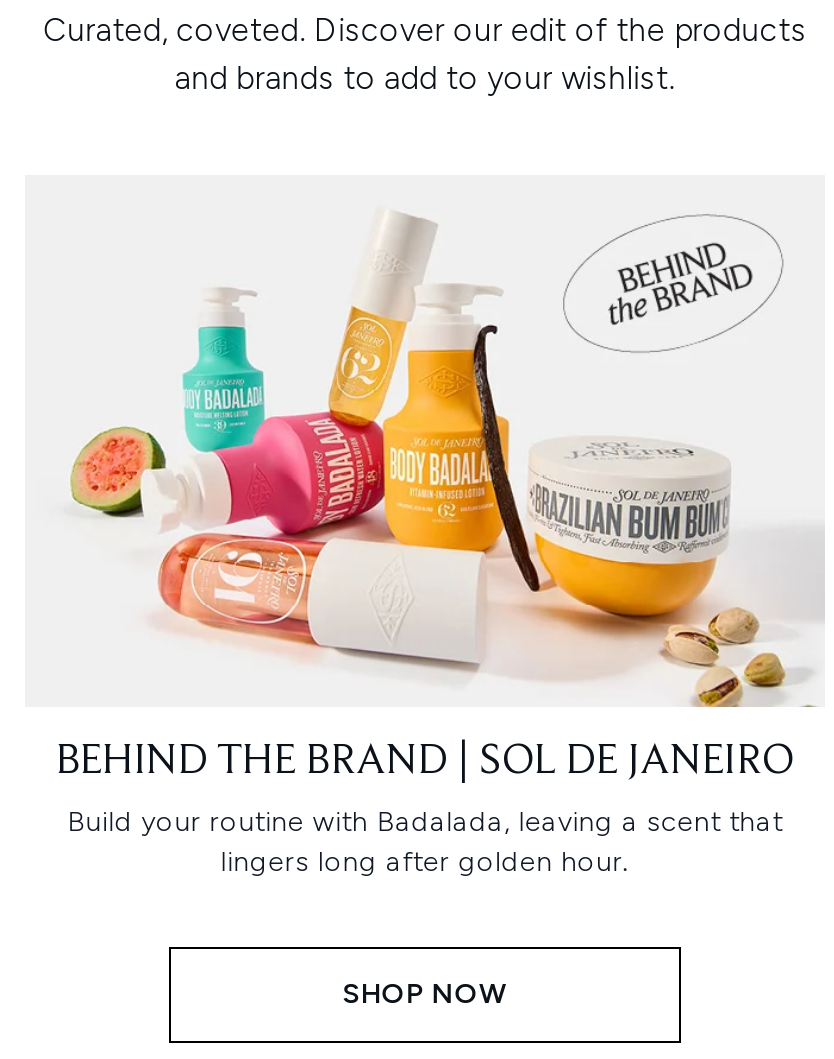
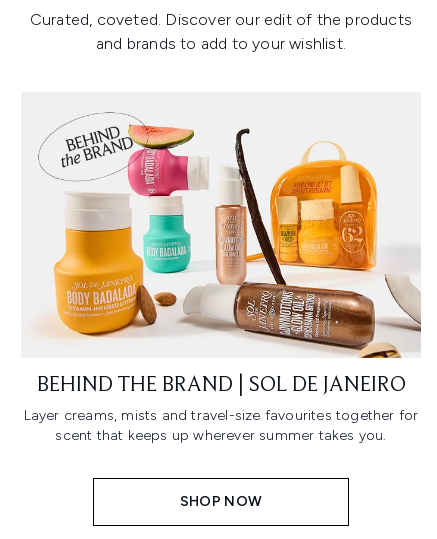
- [image]
+ [image]

- Build your routine with Badalada, leaving a scent that
- lingers long after golden hour.
+ Layer creams, mists and travel-size favourites together for
+ scent that keeps up wherever summer takes you.
